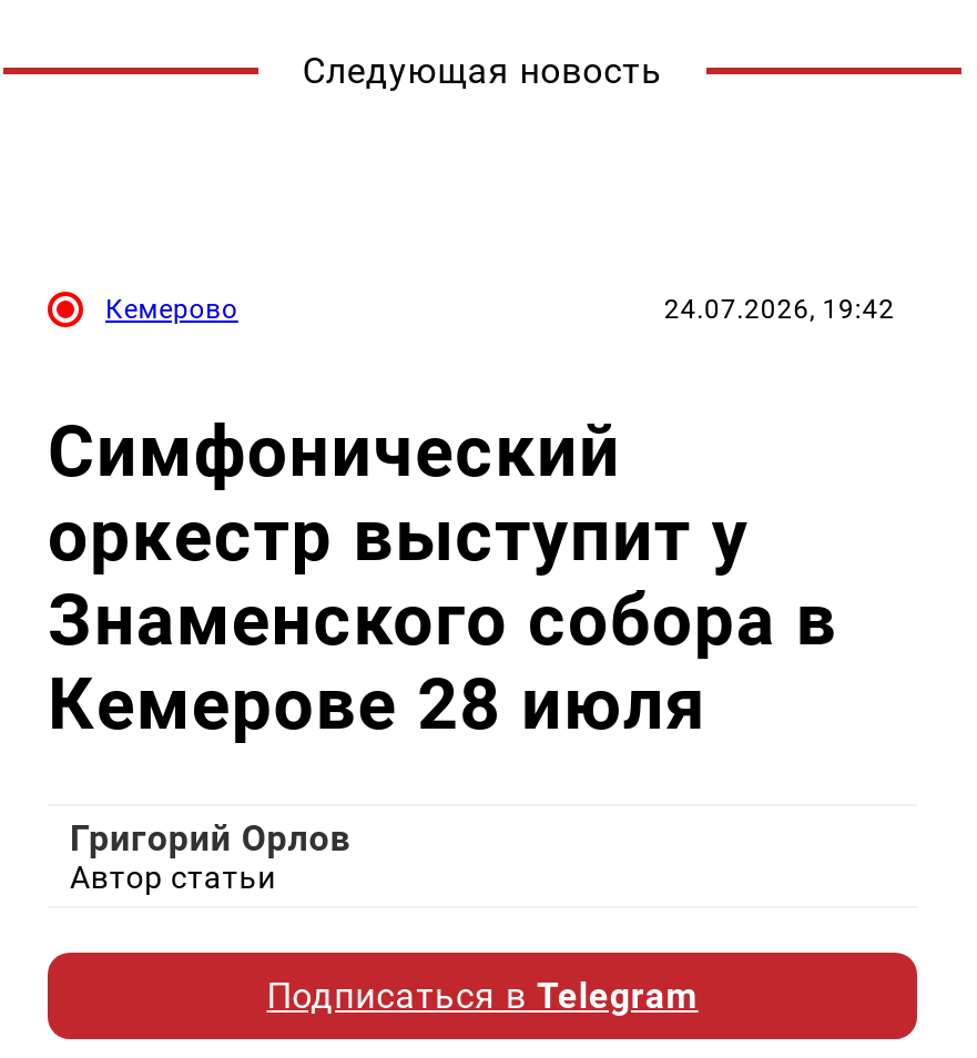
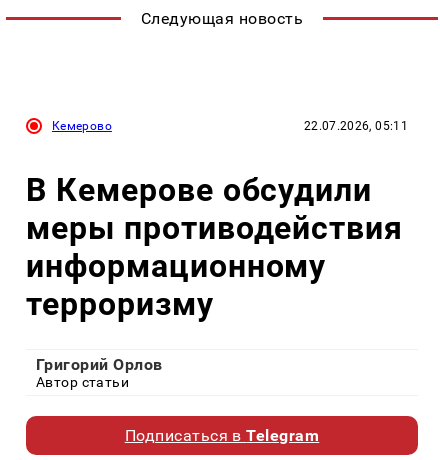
- 24.07.2026, 19:42
+ 22.07.2026, 05:11

- Симфонический
- оркестр выступит у
- Знаменского собора в
- Кемерове 28 июля
+ В Кемерове обсудили
+ меры противодействия
+ информационному
+ терроризму
